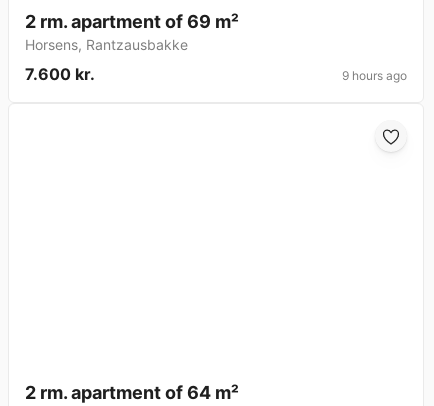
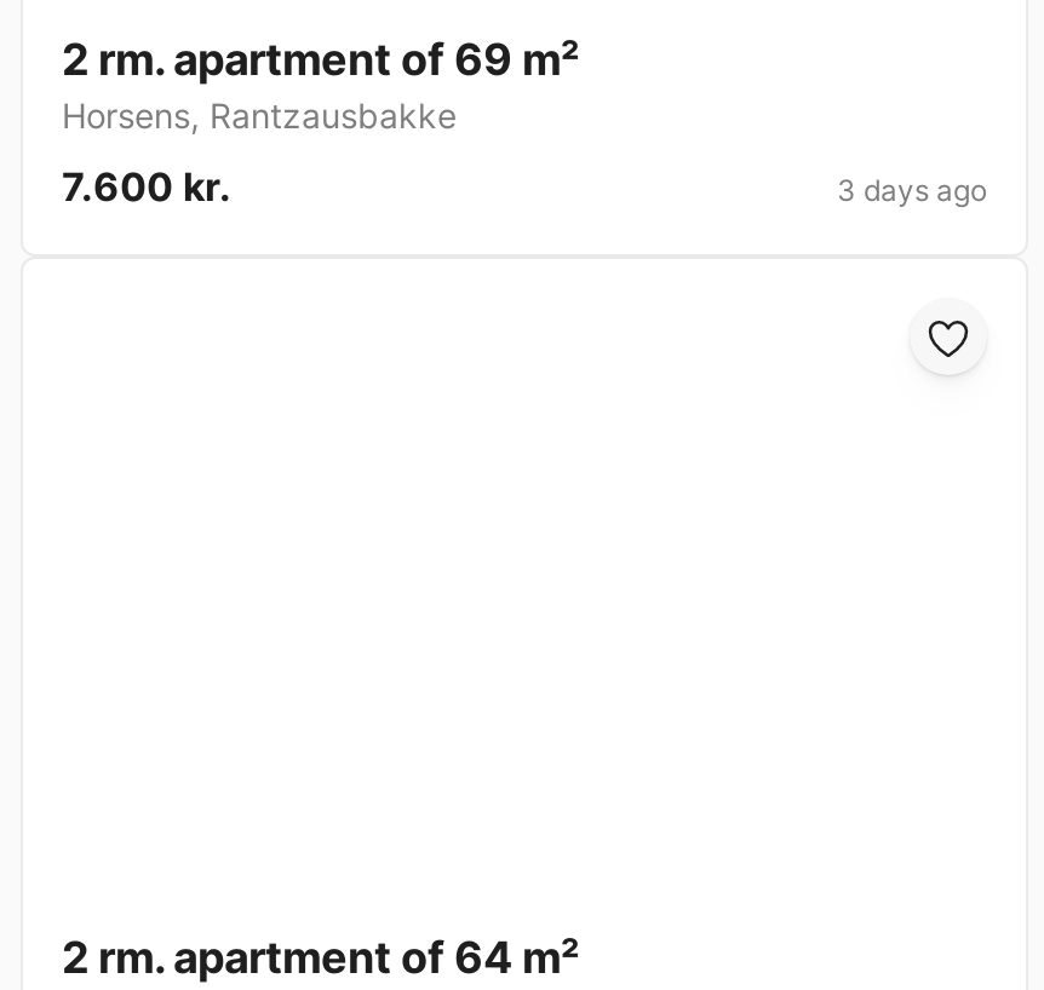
- 9 hours ago
+ 3 days ago
